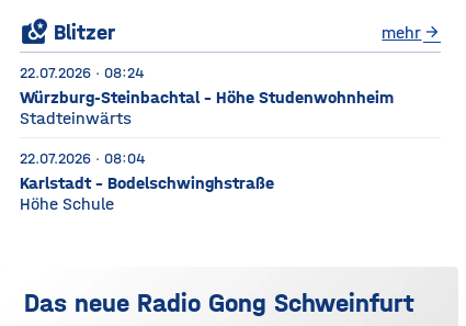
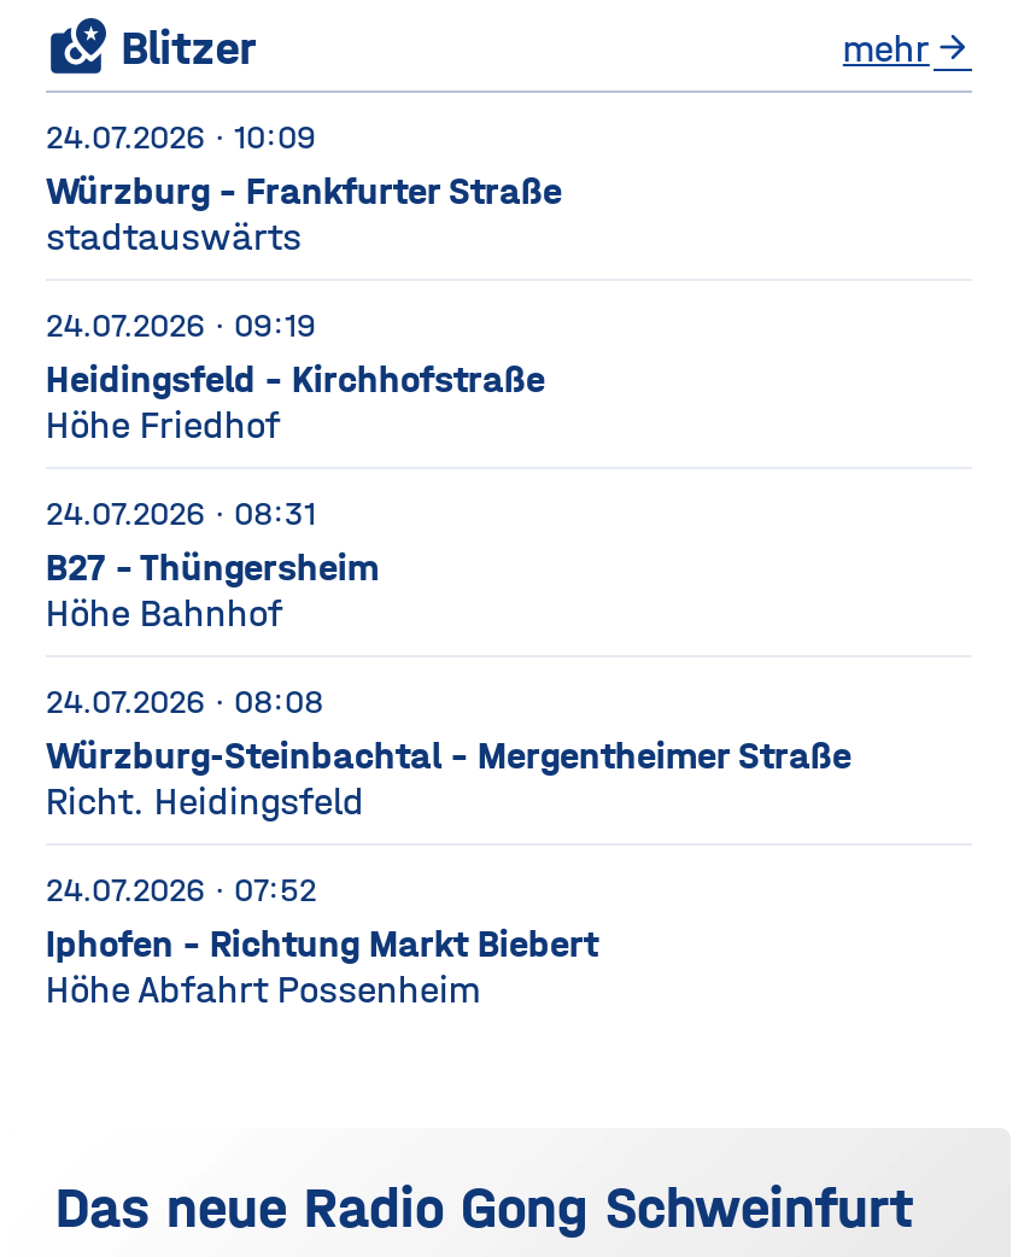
- 22.07.2026 · 08:24
- Würzburg-Steinbachtal - Höhe Studenwohnheim
- Stadteinwärts
- 22.07.2026 · 08:04
- Karlstadt - Bodelschwinghstraße
- Höhe Schule
+ 24.07.2026 · 10:09
+ Würzburg - Frankfurter Straße
+ stadtauswärts
+ 24.07.2026 · 09:19
+ Heidingsfeld - Kirchhofstraße
+ Höhe Friedhof
+ 24.07.2026 · 08:31
+ B27 - Thüngersheim
+ Höhe Bahnhof
+ 24.07.2026 · 08:08
+ Würzburg-Steinbachtal - Mergentheimer Straße
+ Richt. Heidingsfeld
+ 24.07.2026 · 07:52
+ Iphofen - Richtung Markt Biebert
+ Höhe Abfahrt Possenheim
